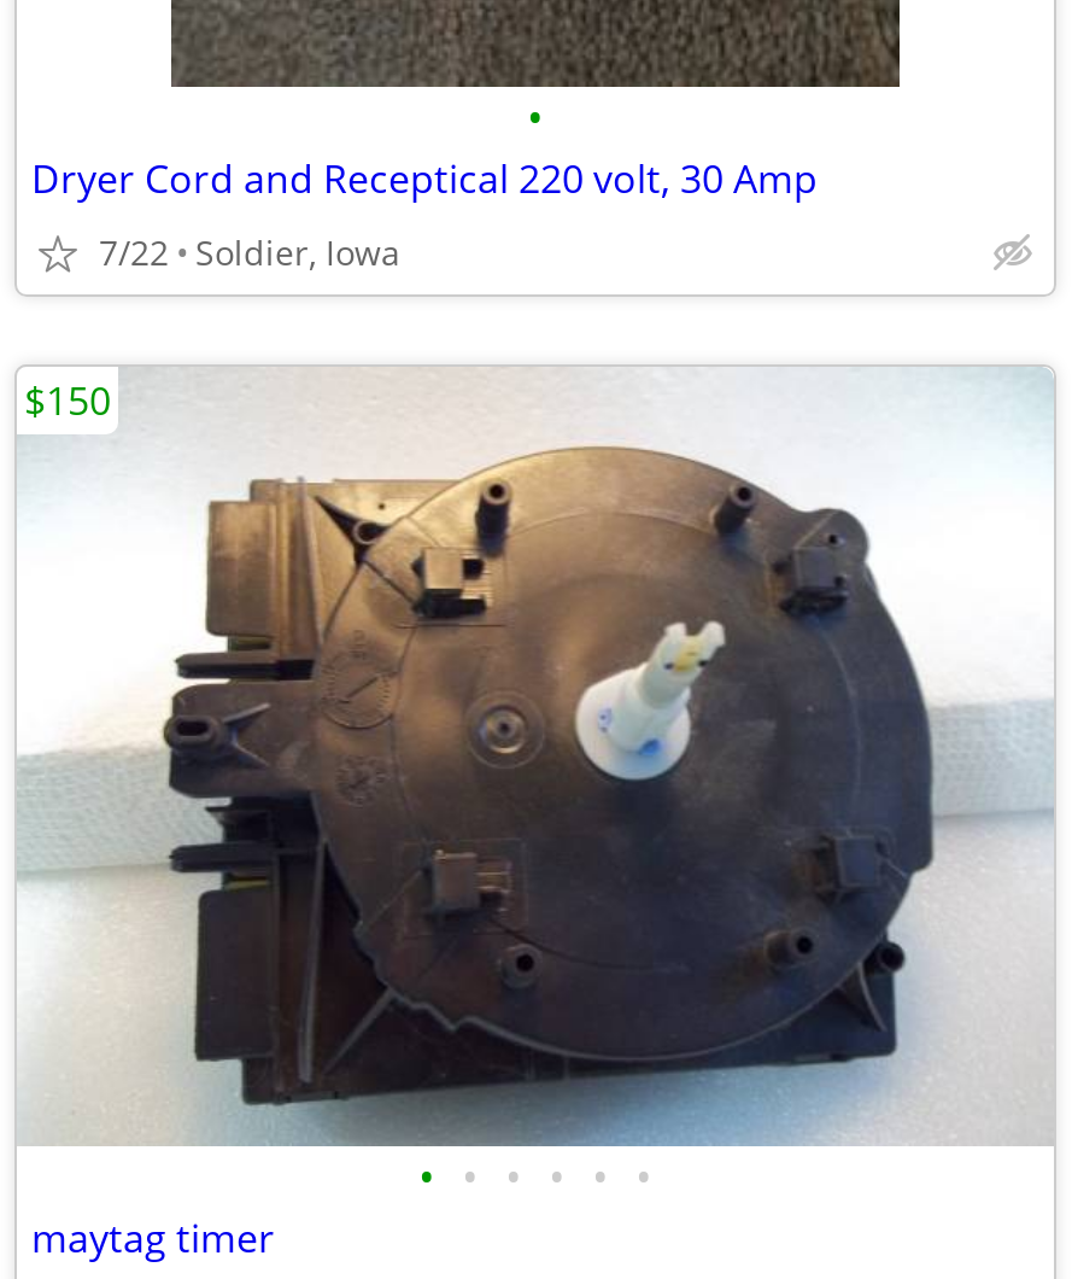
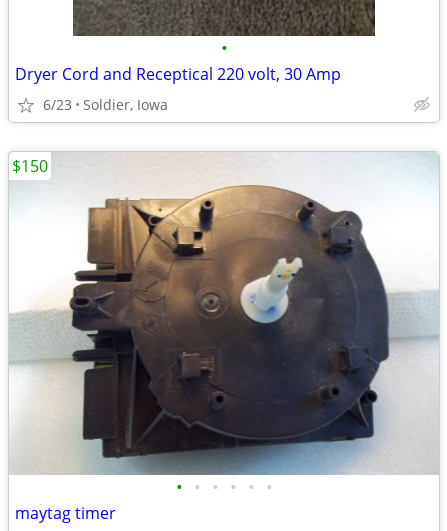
- 7/22 Soldier, Iowa
+ 6/23 Soldier, Iowa
